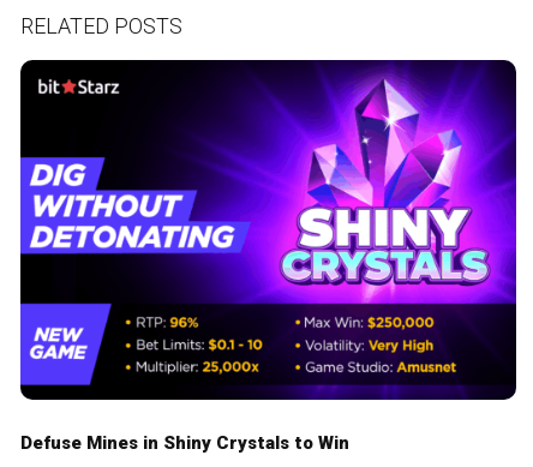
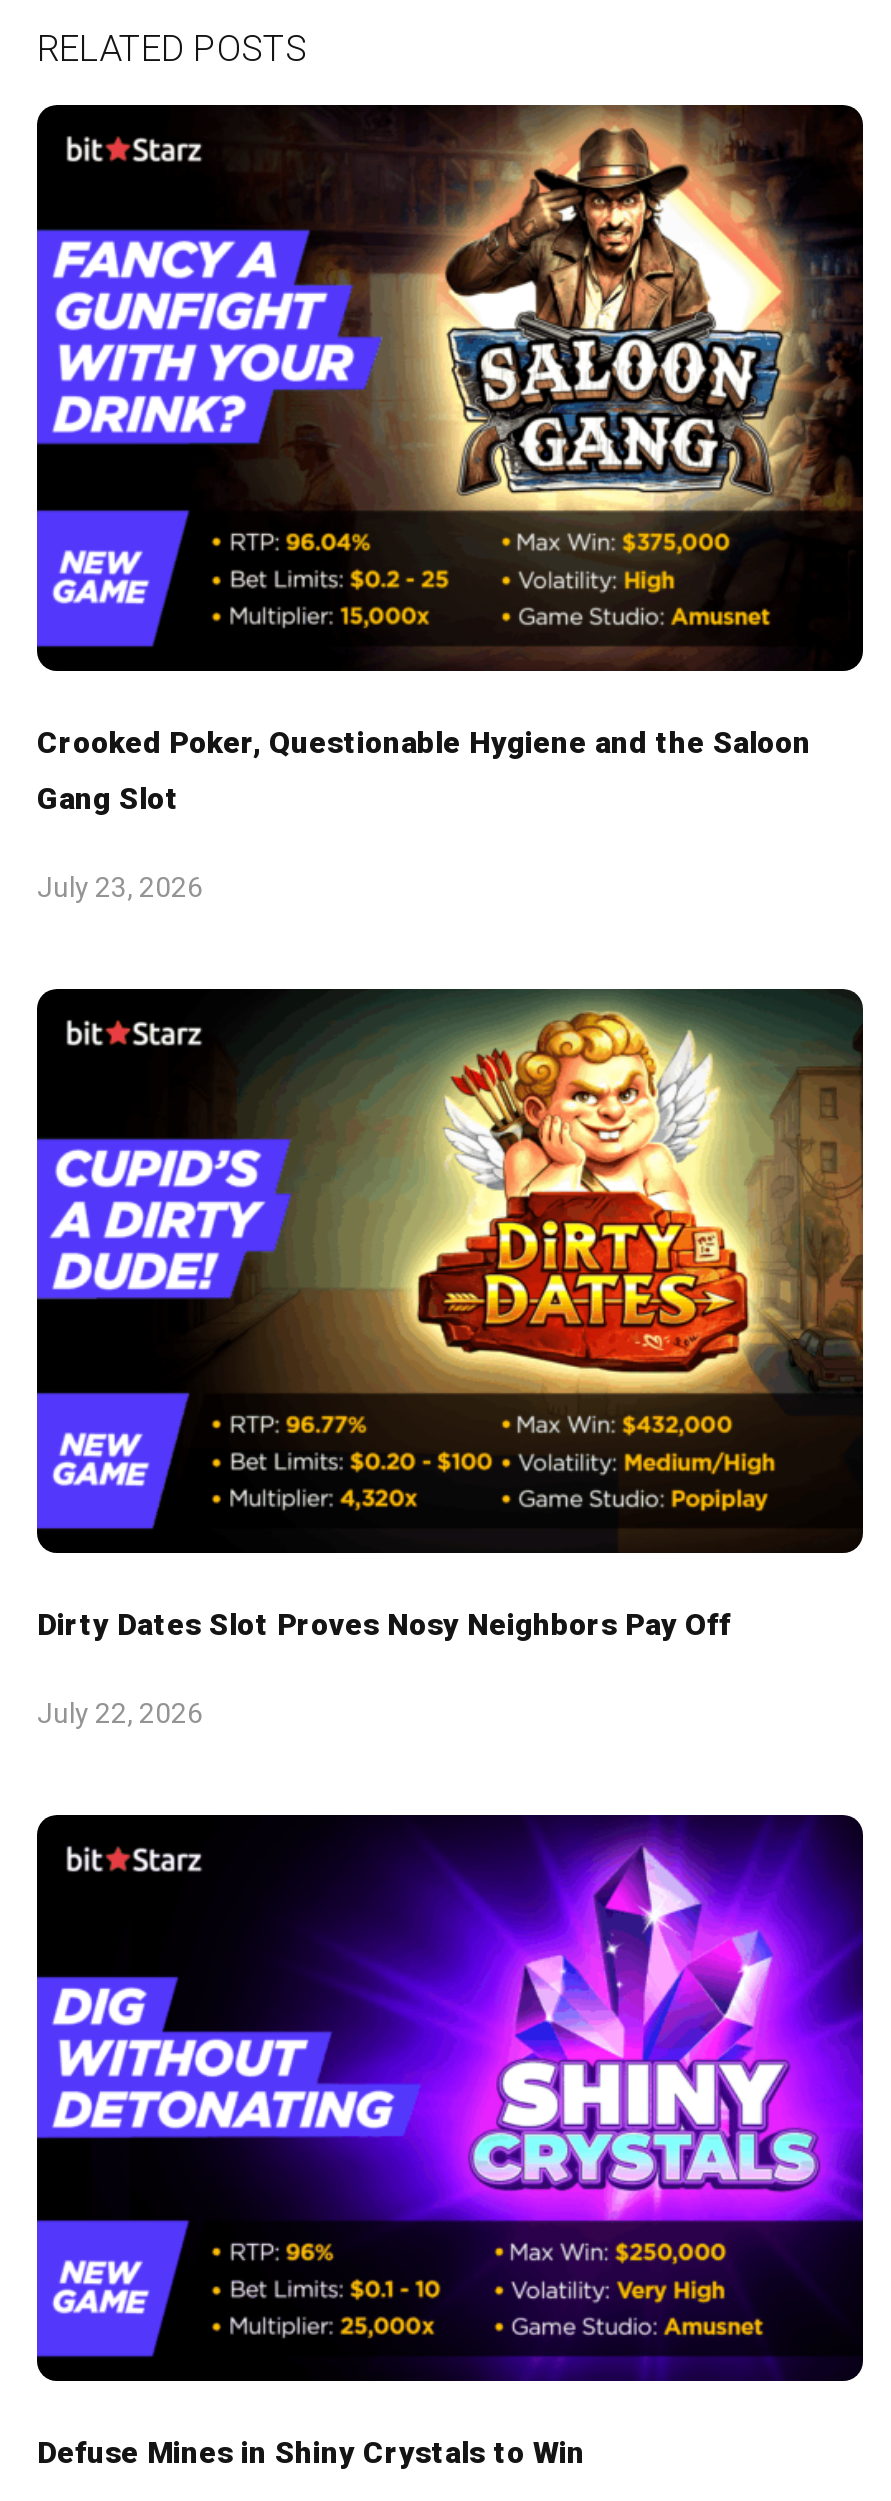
+ [image]
+ Crooked Poker, Questionable Hygiene and the Saloon
+ Gang Slot
+ July 23, 2026

+ [image]
+ Dirty Dates Slot Proves Nosy Neighbors Pay Off
+ July 22, 2026
